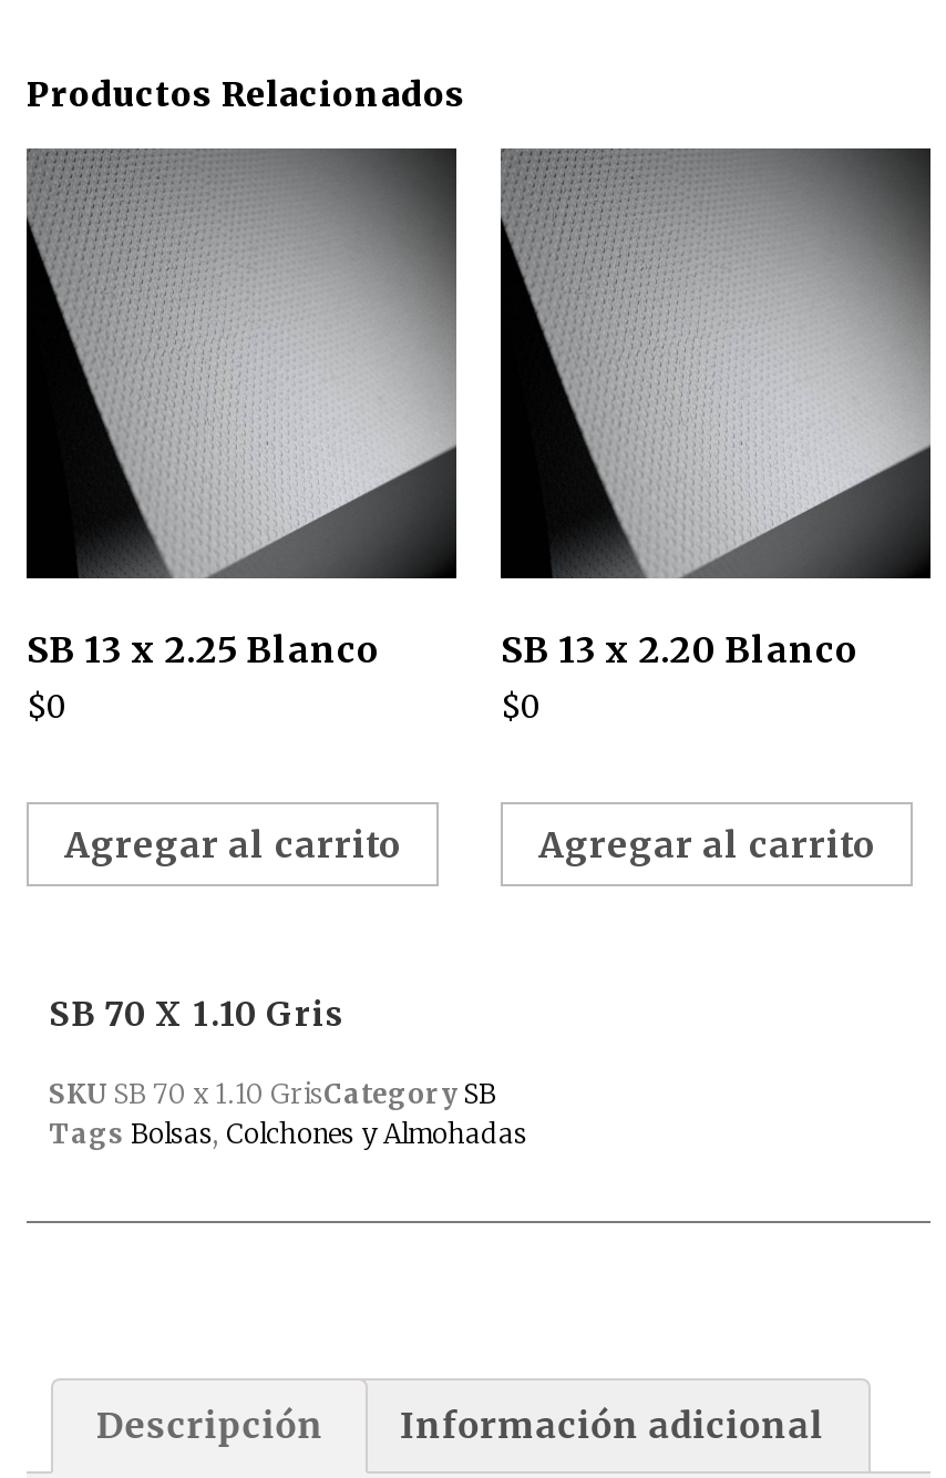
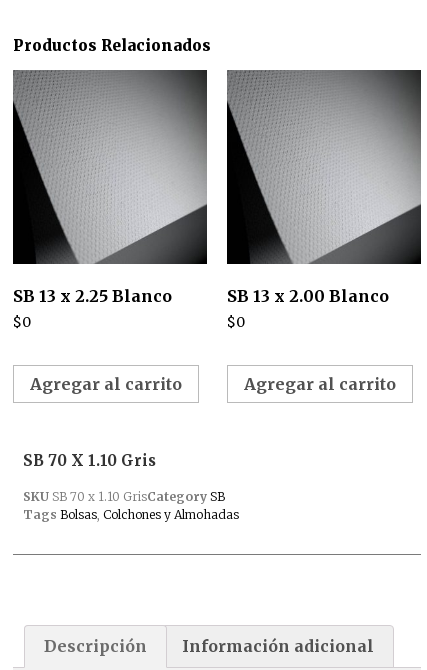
- SB 13 x 2.20 Blanco
+ SB 13 x 2.00 Blanco
